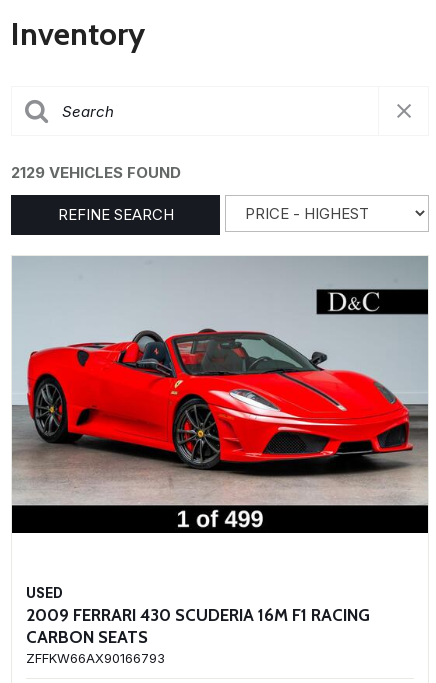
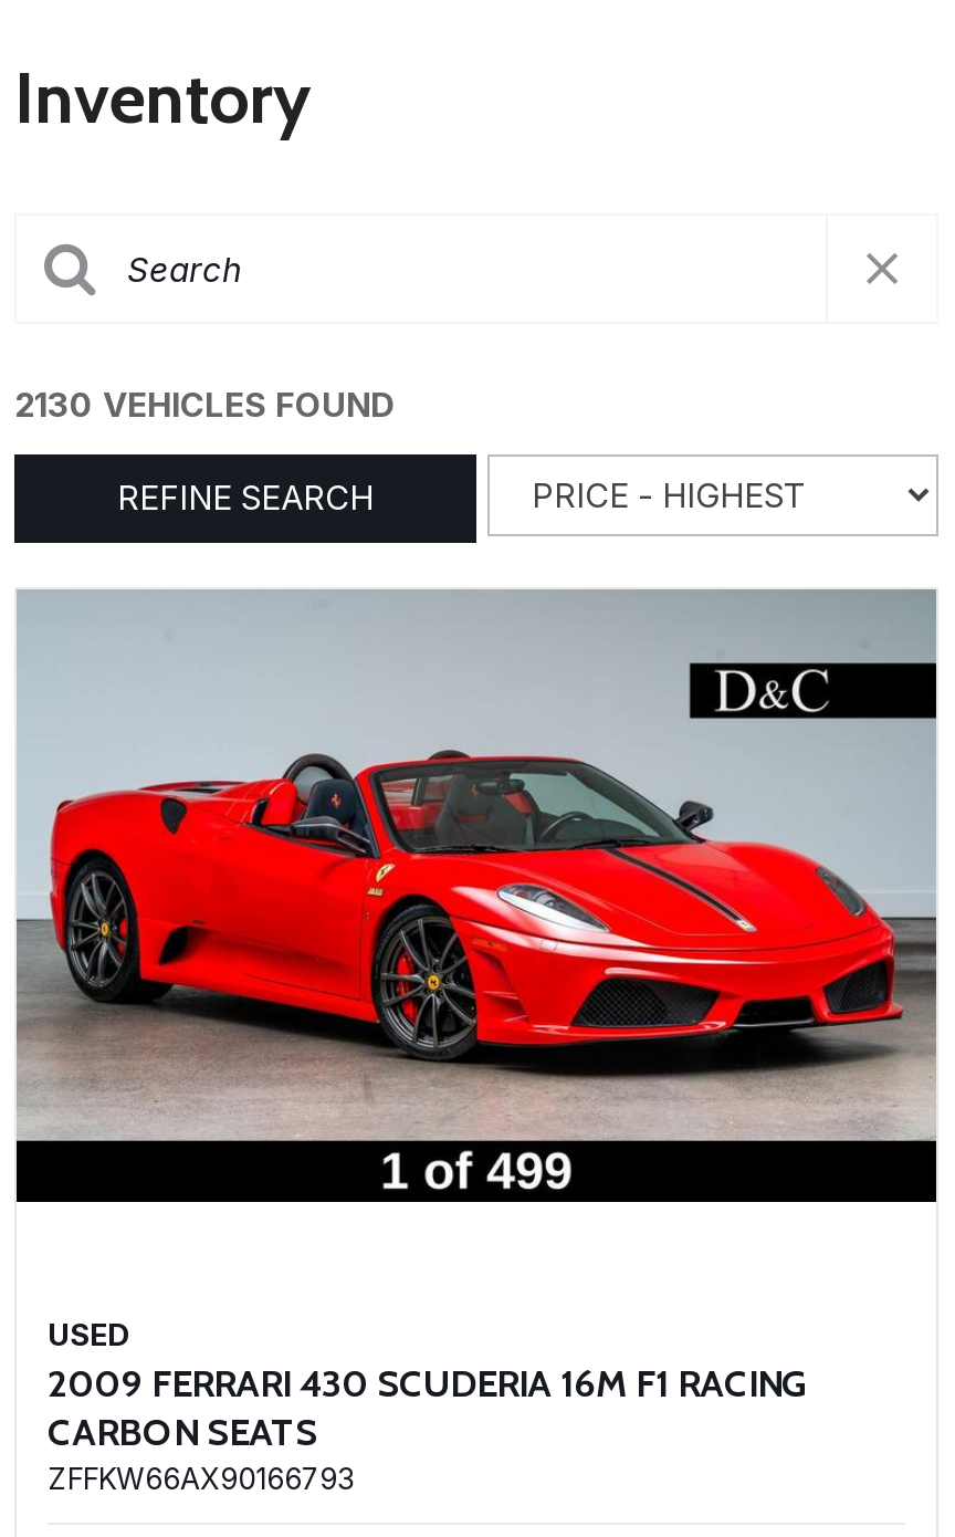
- 2129 VEHICLES FOUND
+ 2130 VEHICLES FOUND
